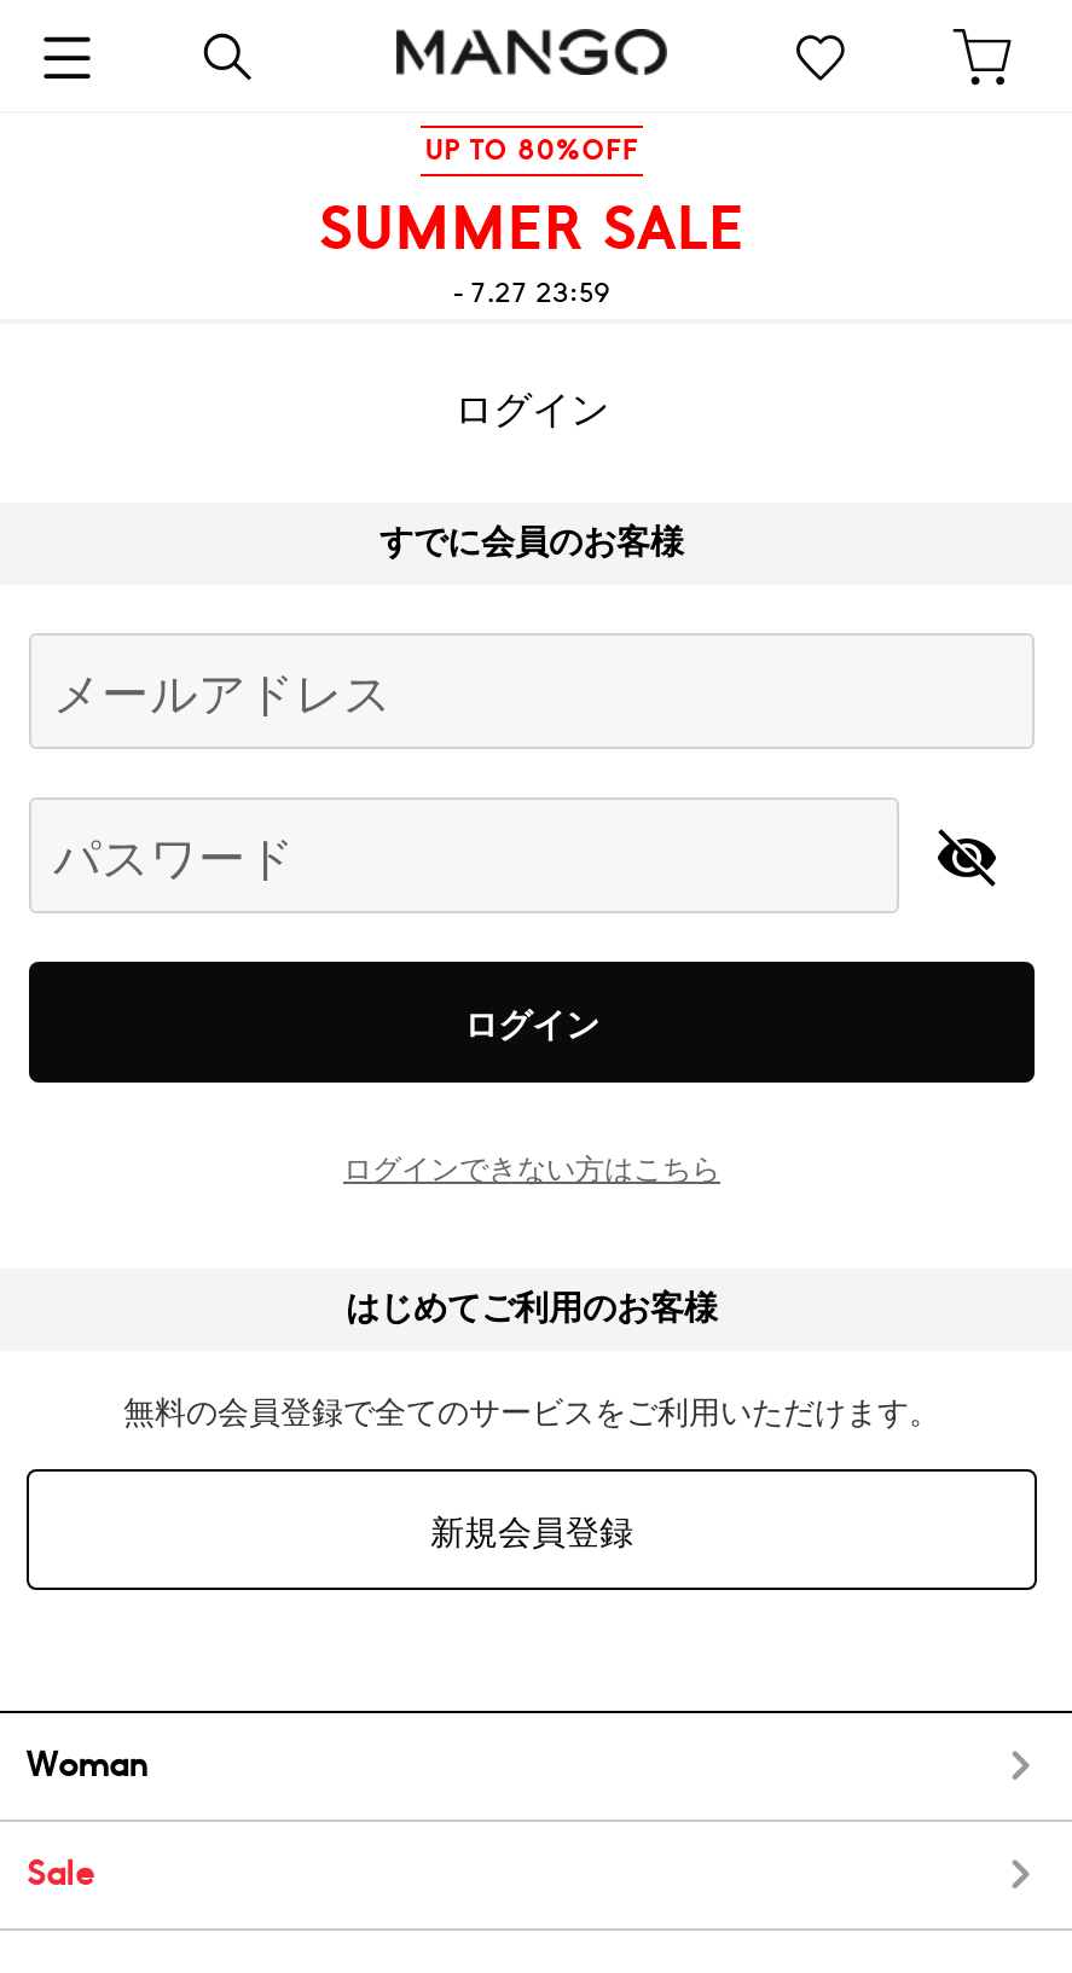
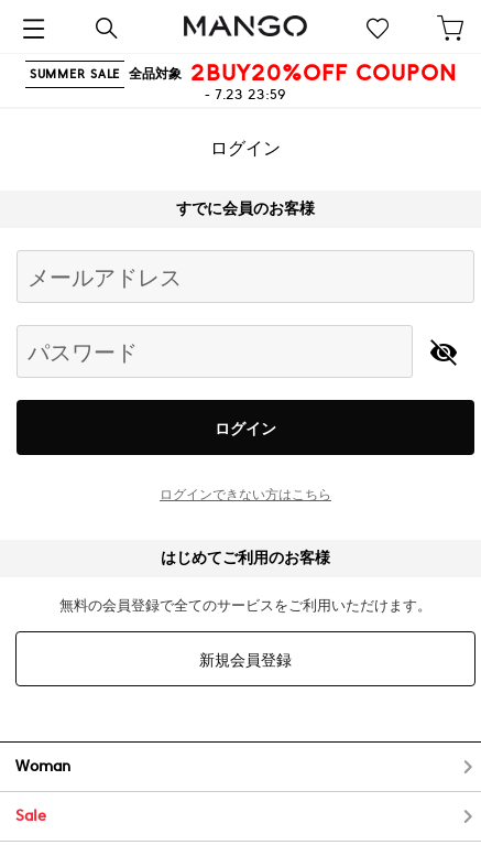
- UP TO 80%OFF
- SUMMER SALE
- - 7.27 23:59
+ SUMMER SALE 全品対象 2BUY20%OFF COUPON
+ - 7.23 23:59
